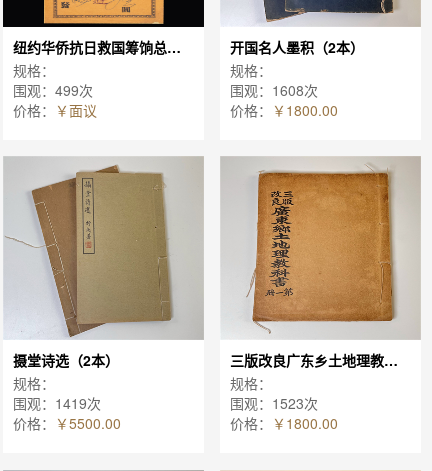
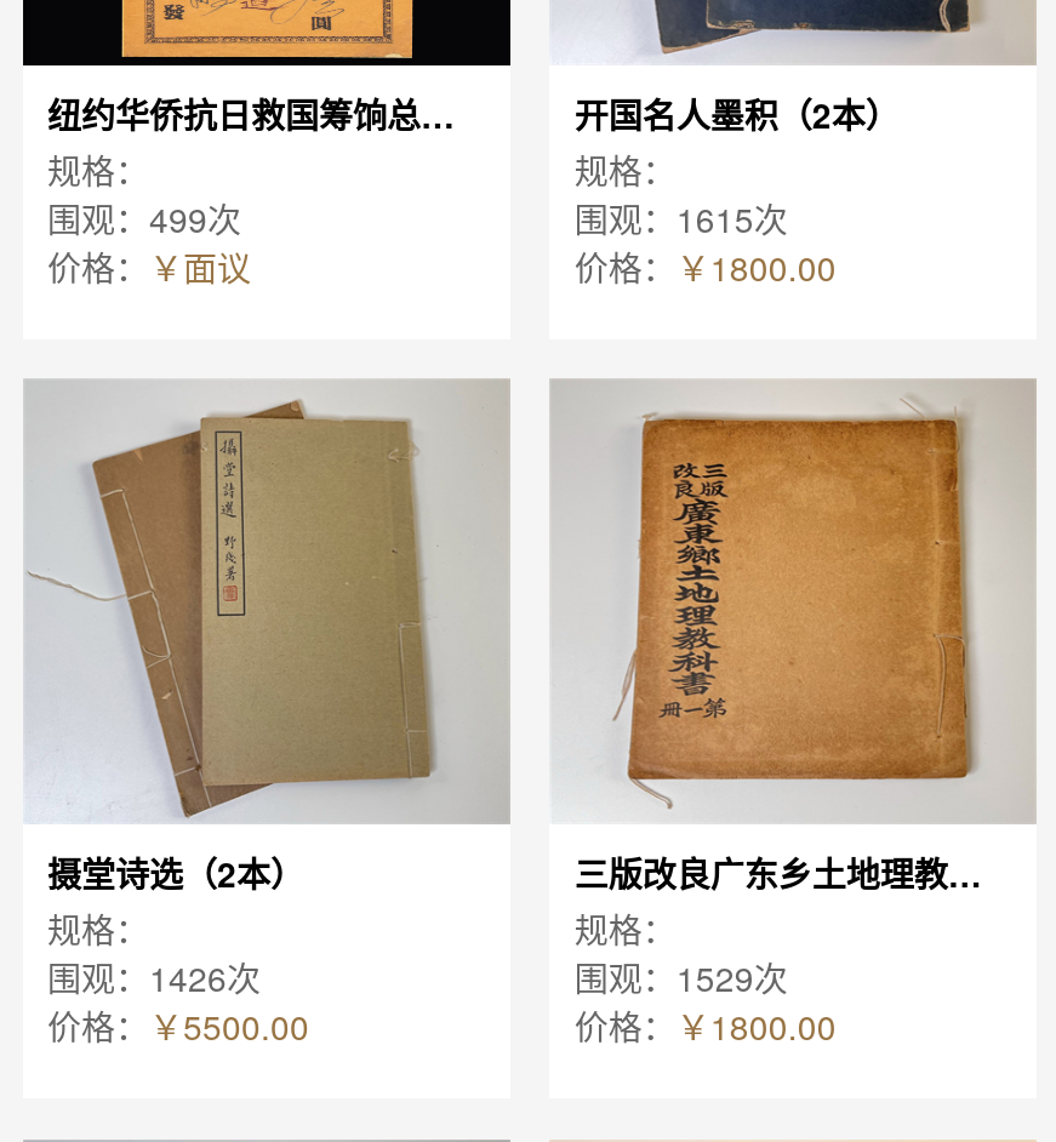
- 围观：1608次
+ 围观：1615次

- 围观：1419次
+ 围观：1426次

- 围观：1523次
+ 围观：1529次
